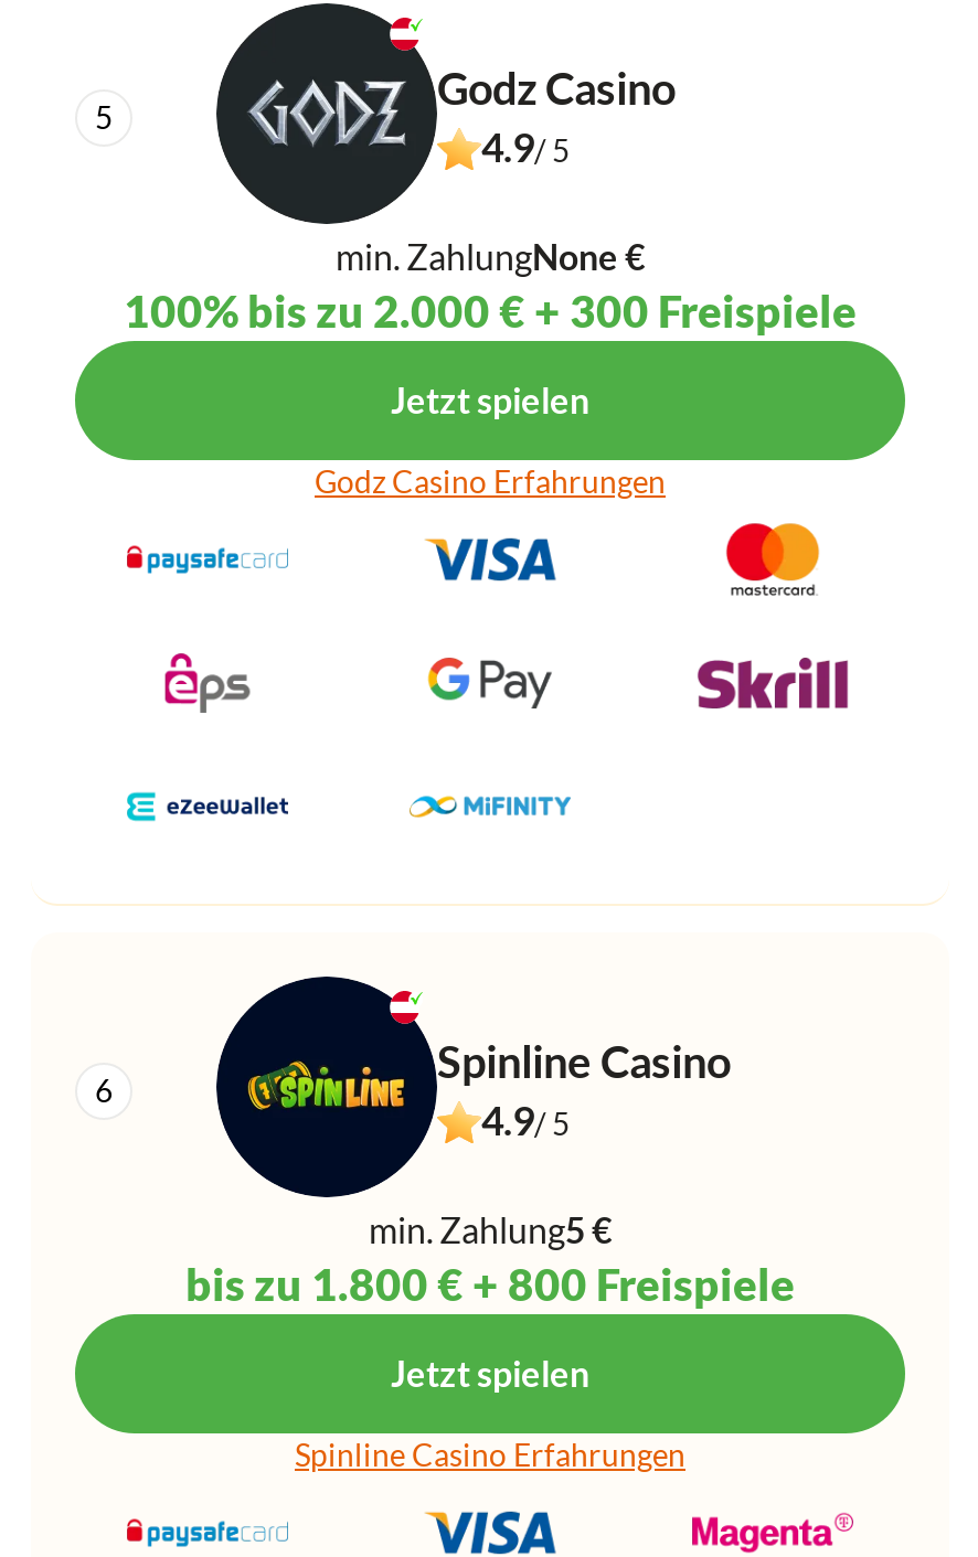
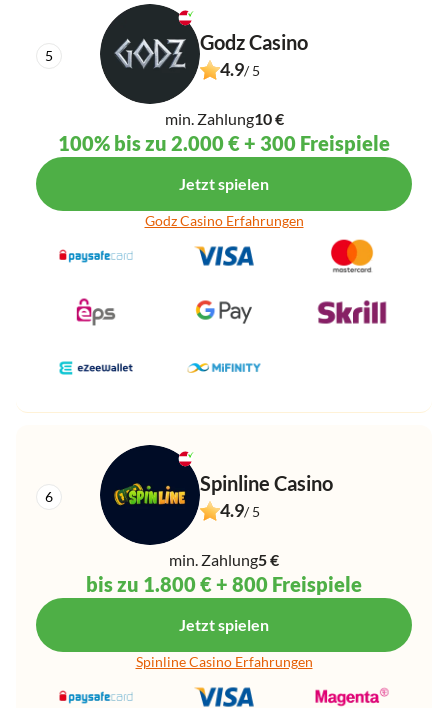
- min. ZahlungNone €
+ min. Zahlung10 €
